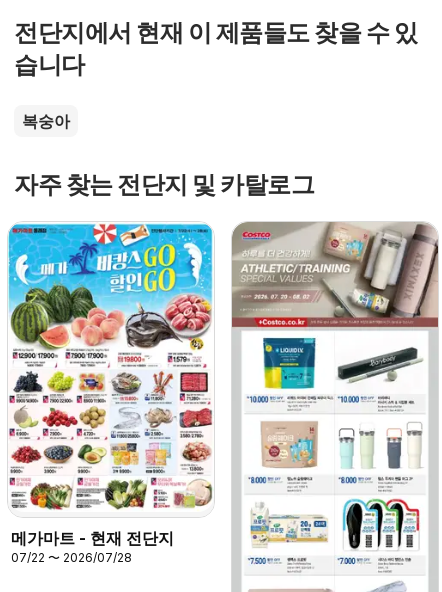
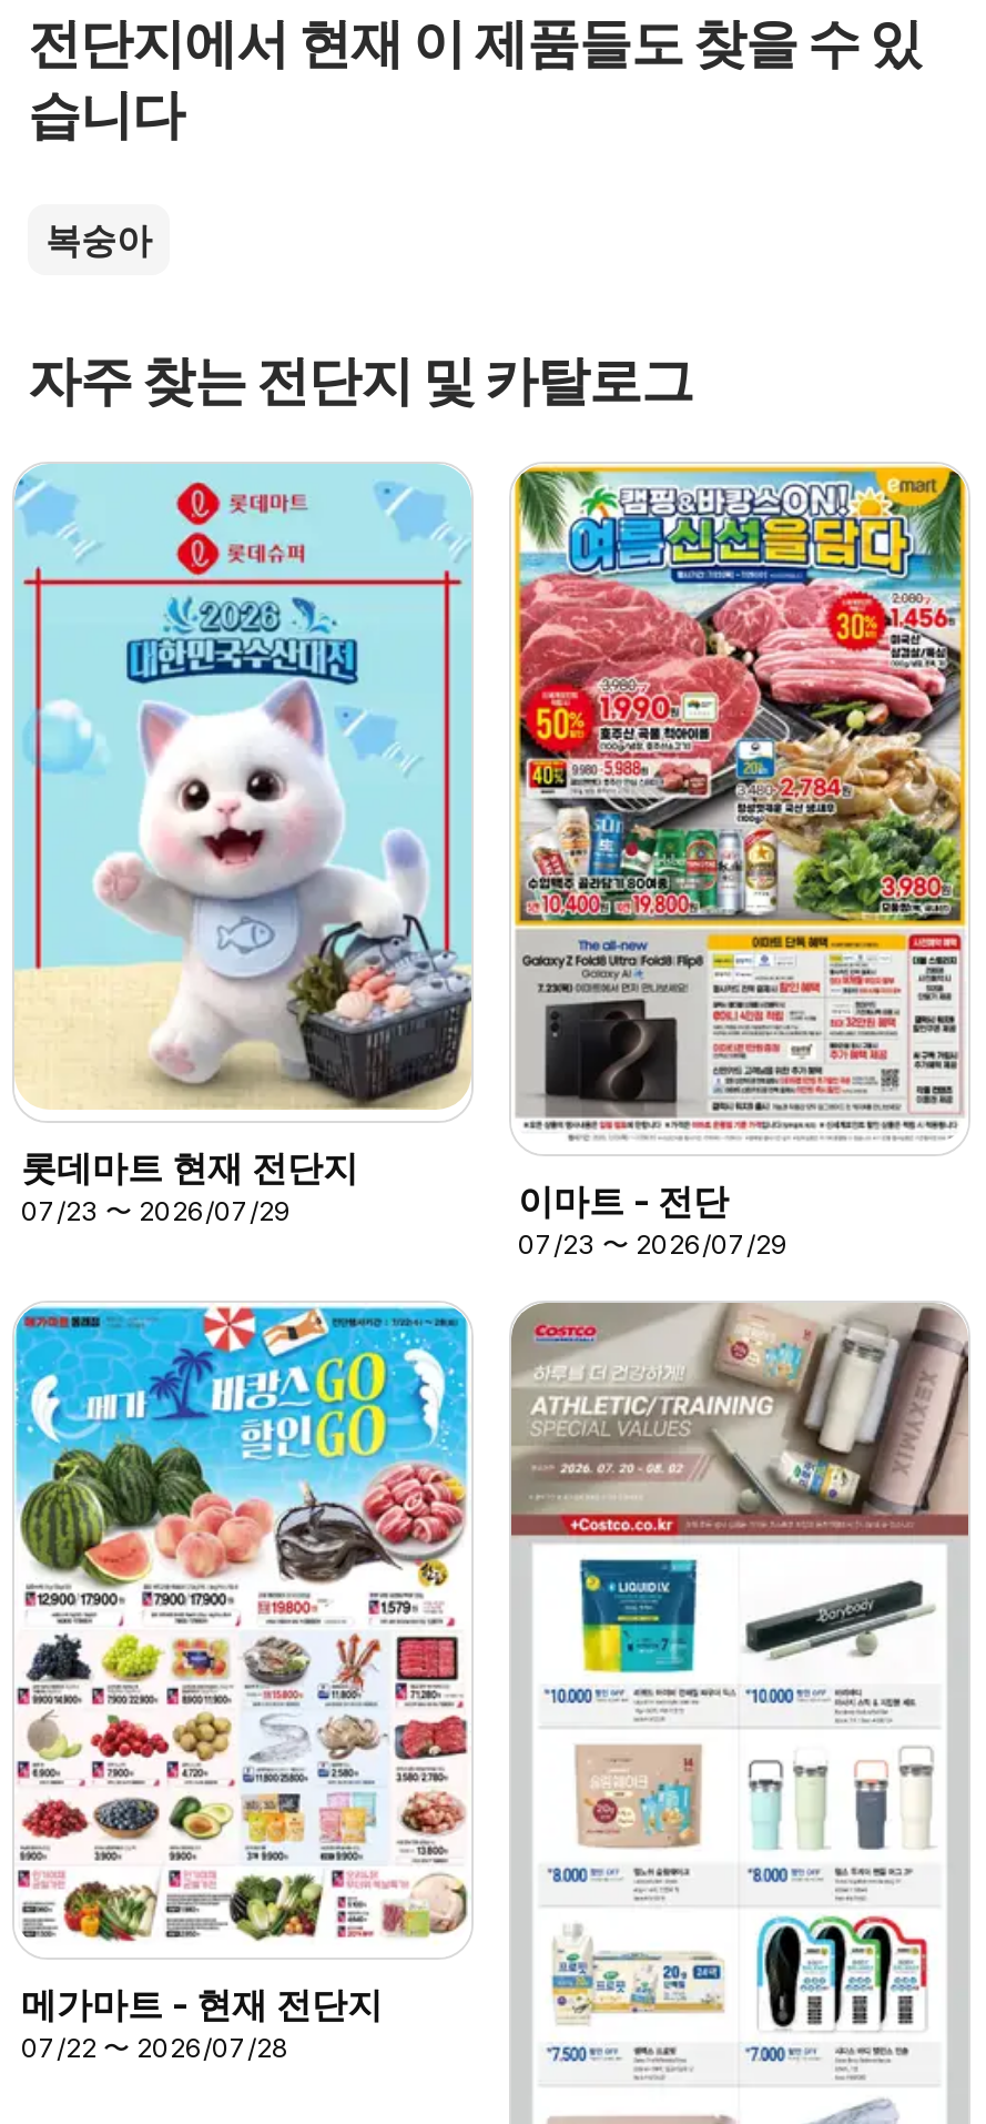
+ [image]
+ 롯데마트 현재 전단지
+ 07/23 〜 2026/07/29
+ 이마트 - 전단
+ 07/23 〜 2026/07/29

+ [image]
